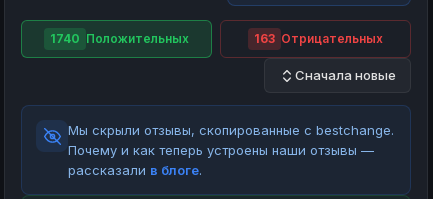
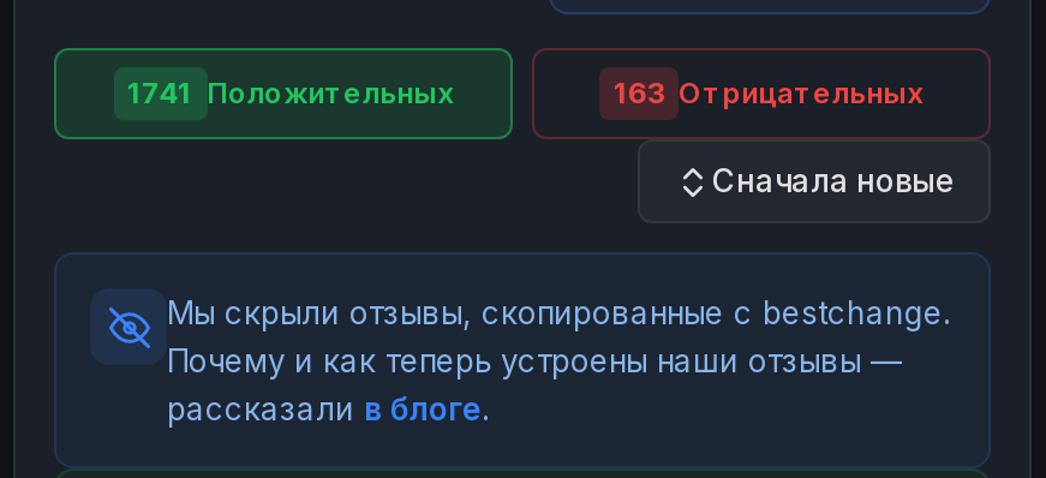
- 1740 Положительных
+ 1741 Положительных
